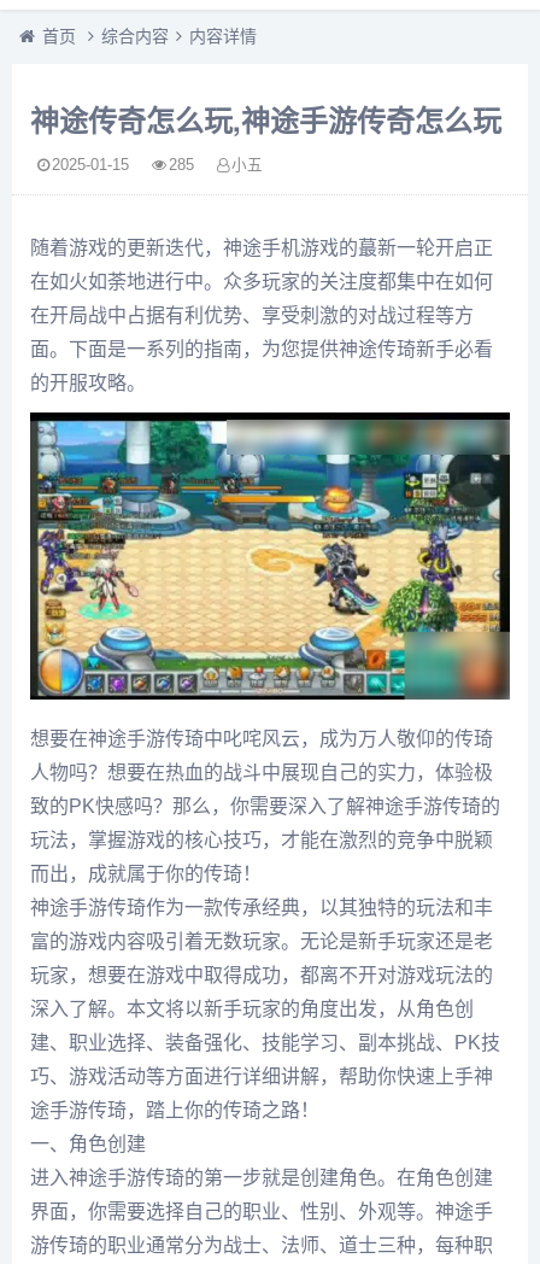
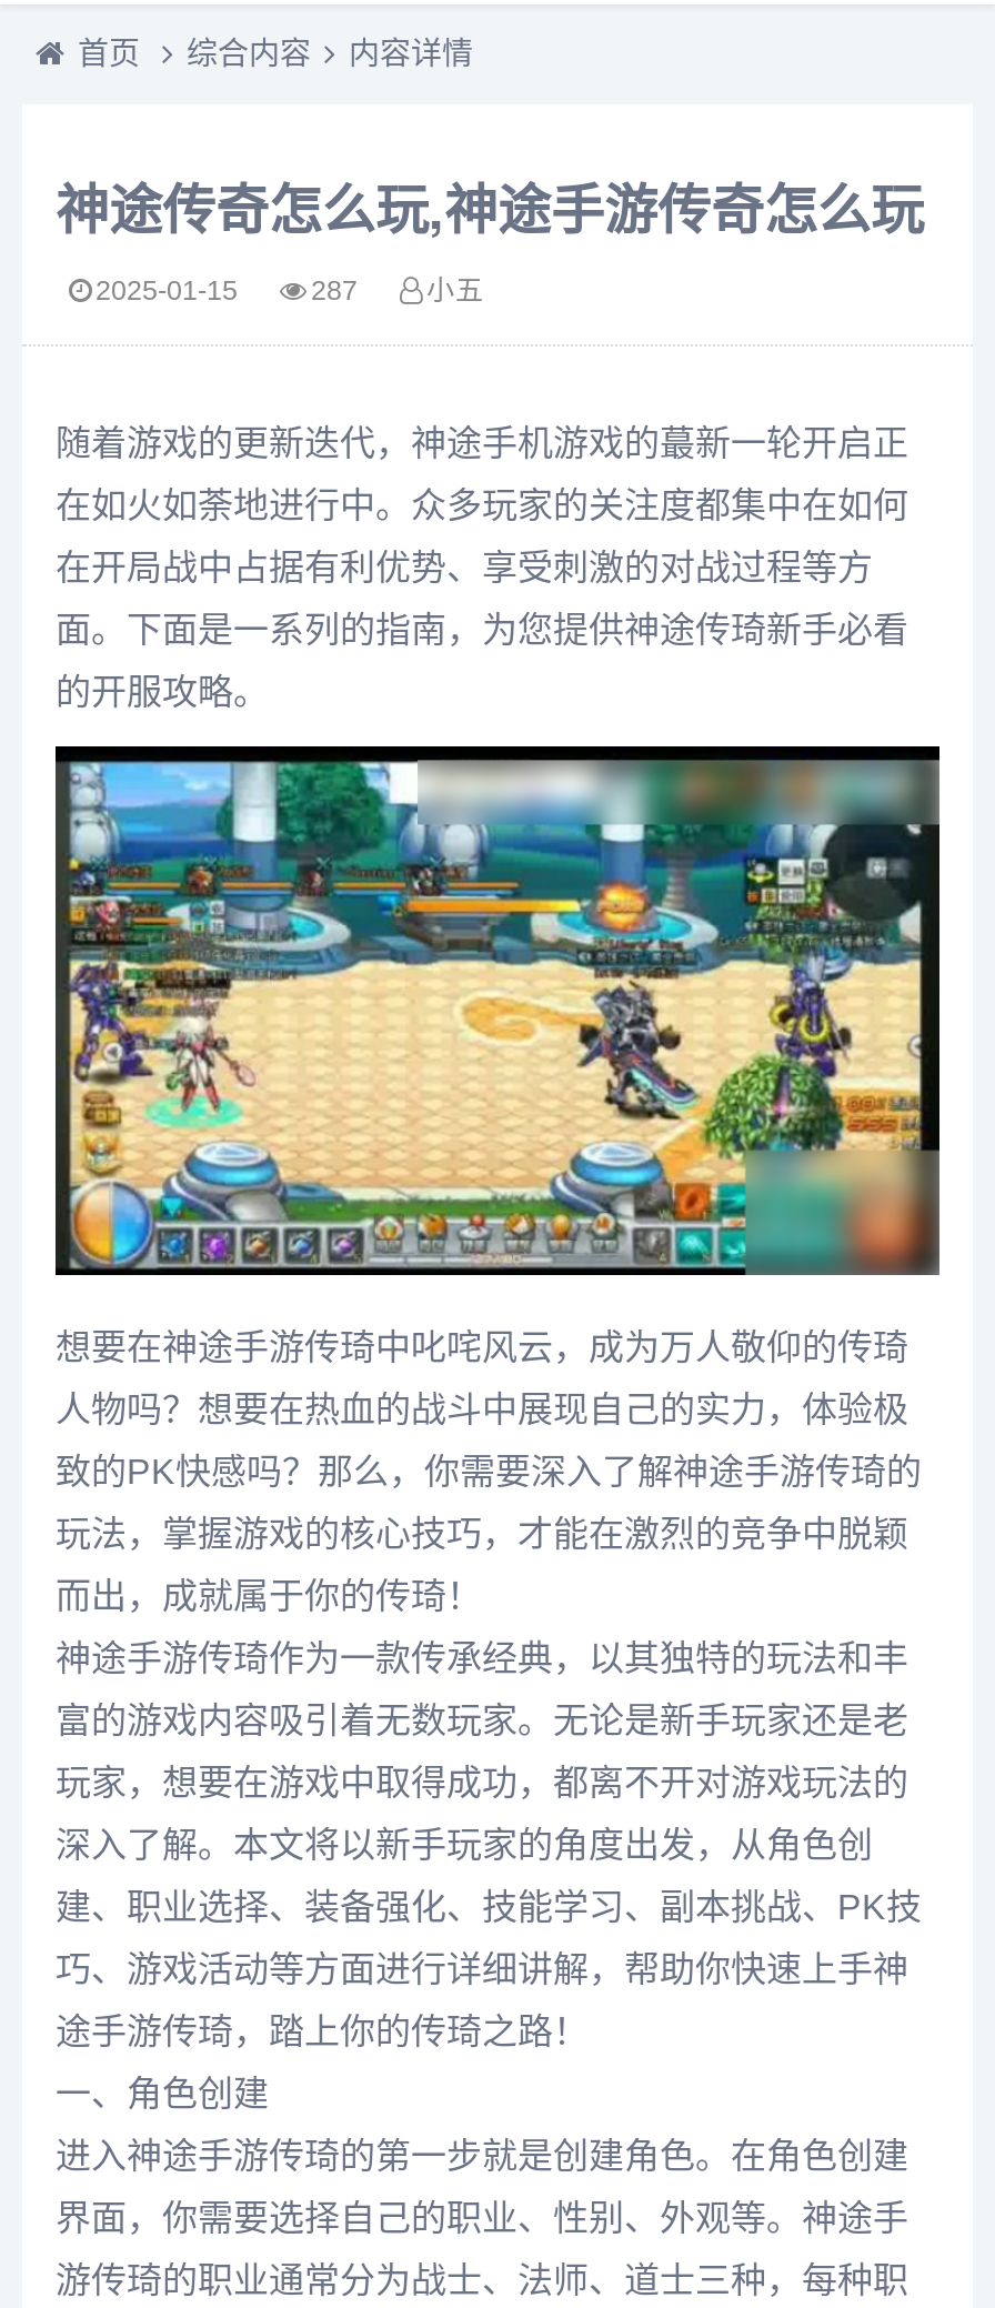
- 285
+ 287
